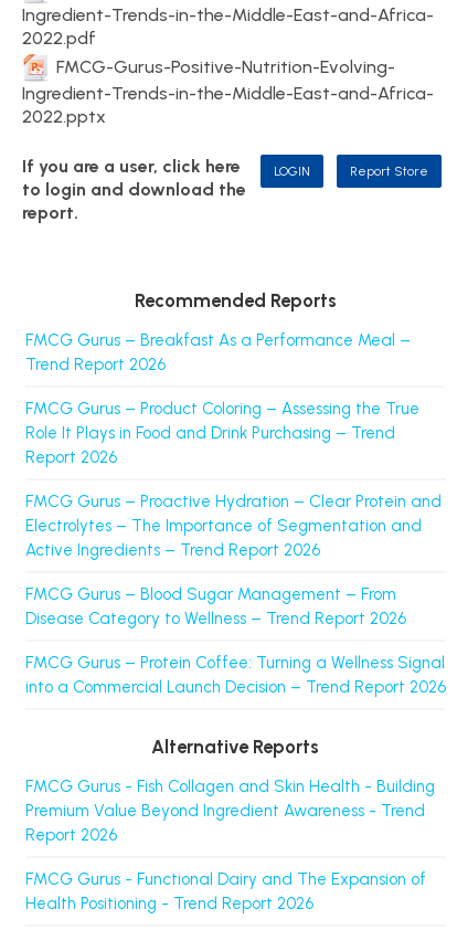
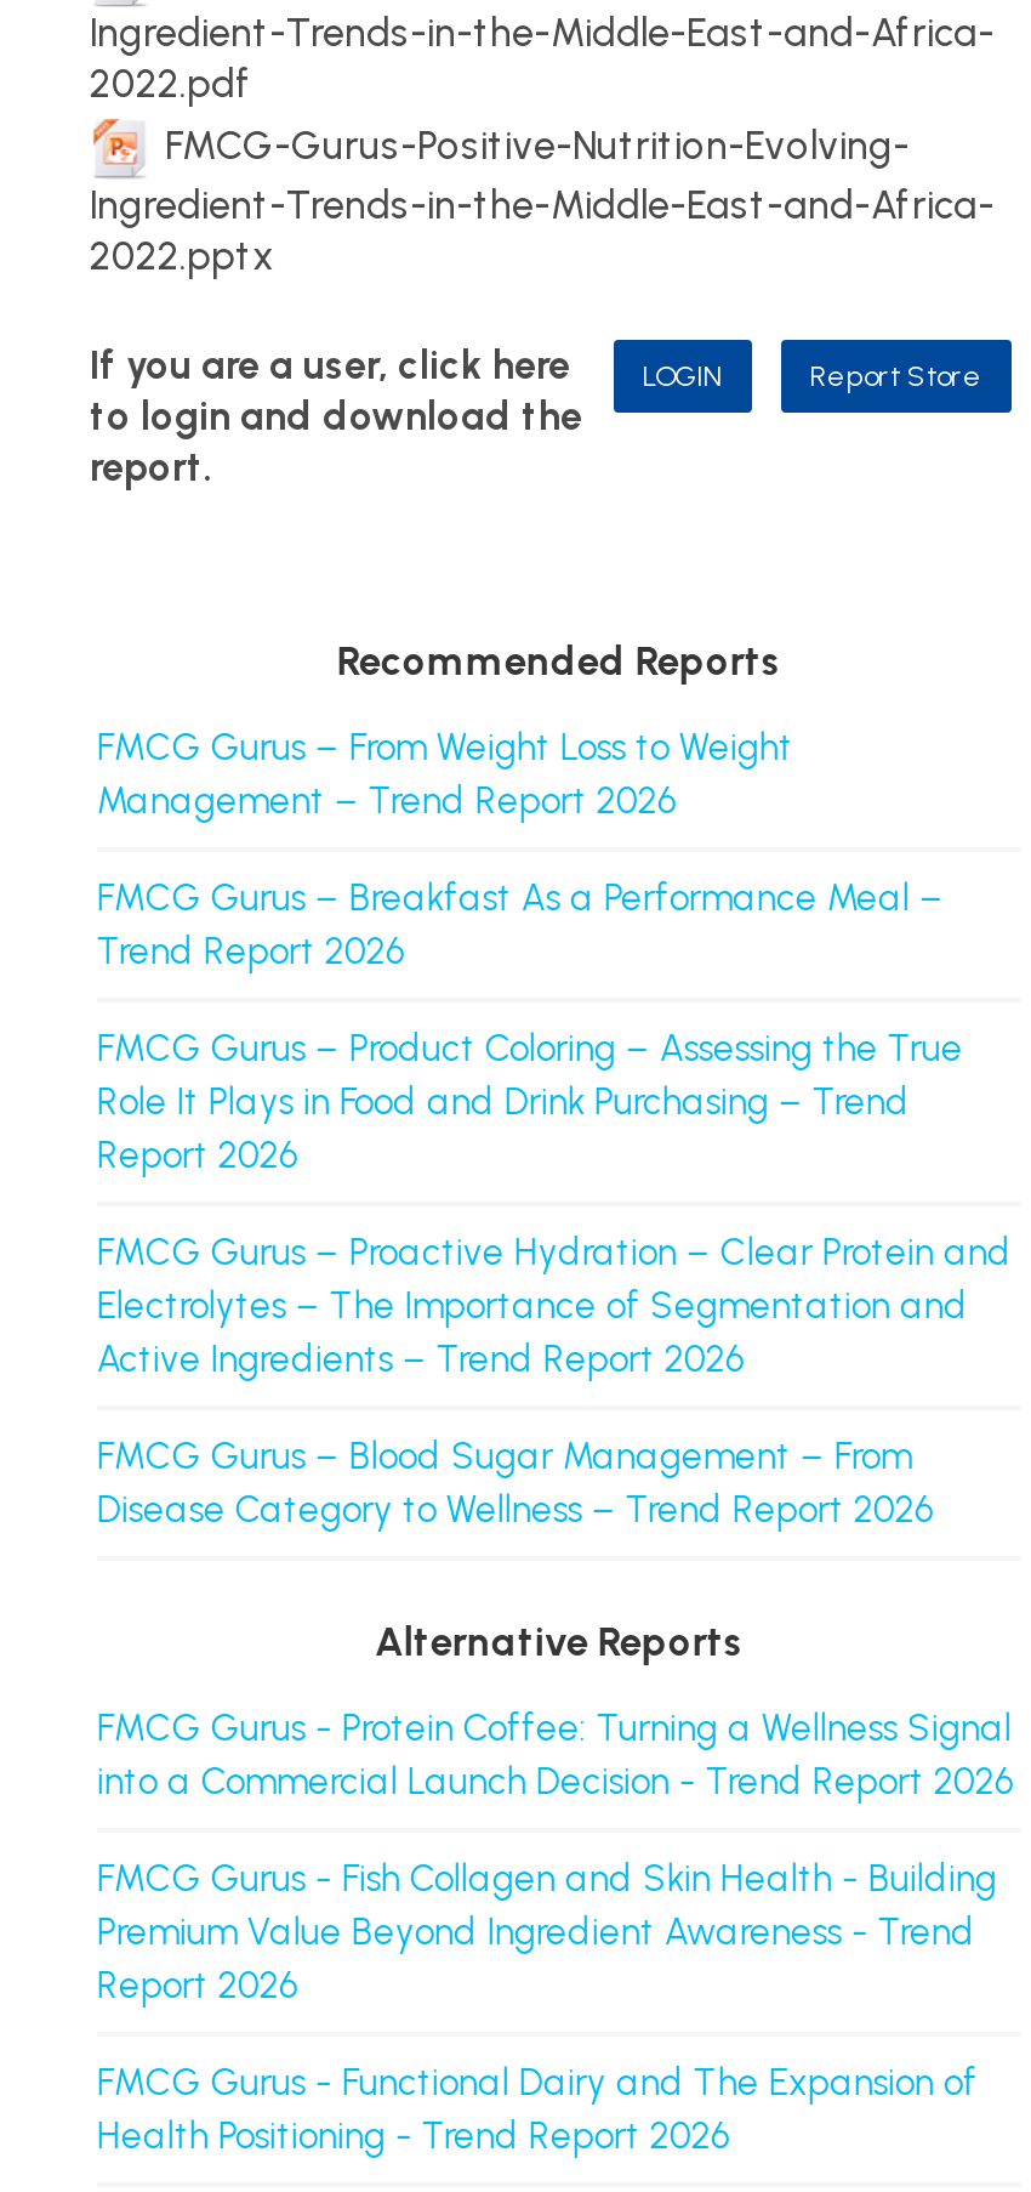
+ FMCG Gurus – From Weight Loss to Weight
+ Management – Trend Report 2026

- FMCG Gurus – Protein Coffee: Turning a Wellness Signal
- into a Commercial Launch Decision – Trend Report 2026

+ FMCG Gurus - Protein Coffee: Turning a Wellness Signal
+ into a Commercial Launch Decision - Trend Report 2026
